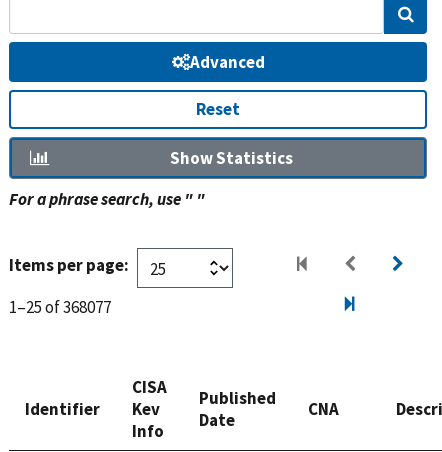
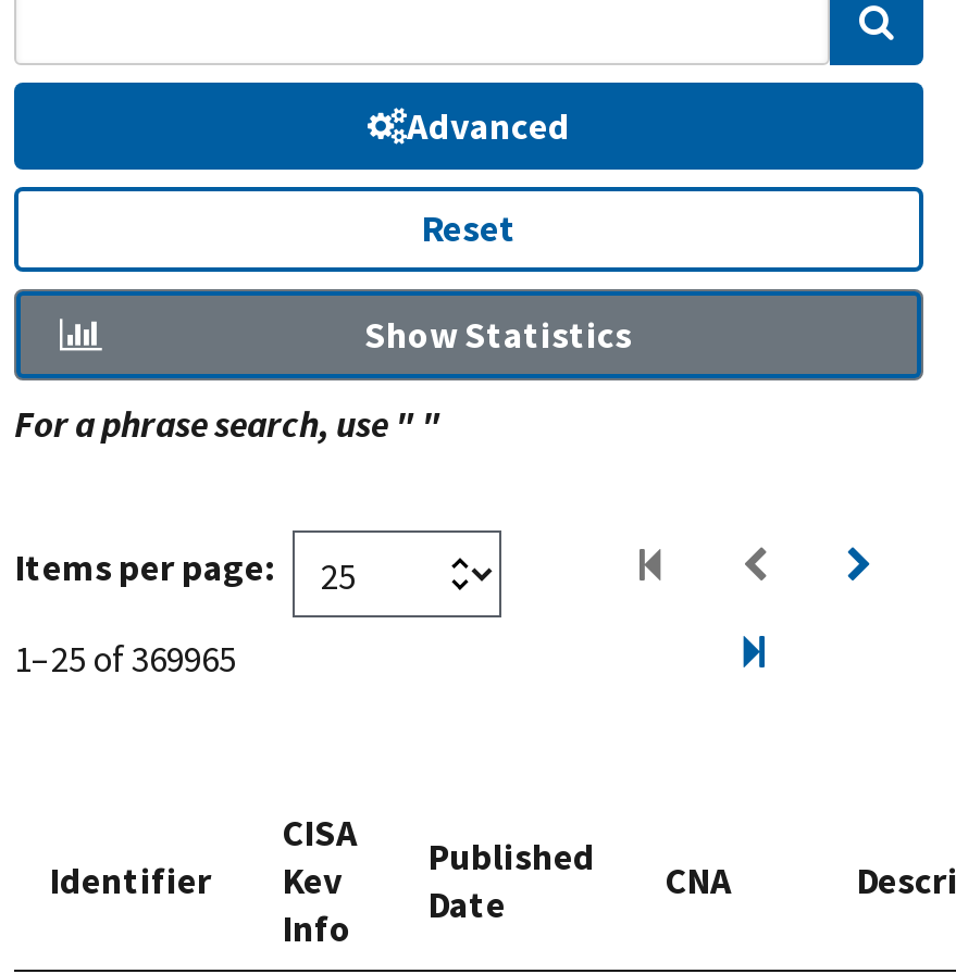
- 1–25 of 368077
+ 1–25 of 369965
